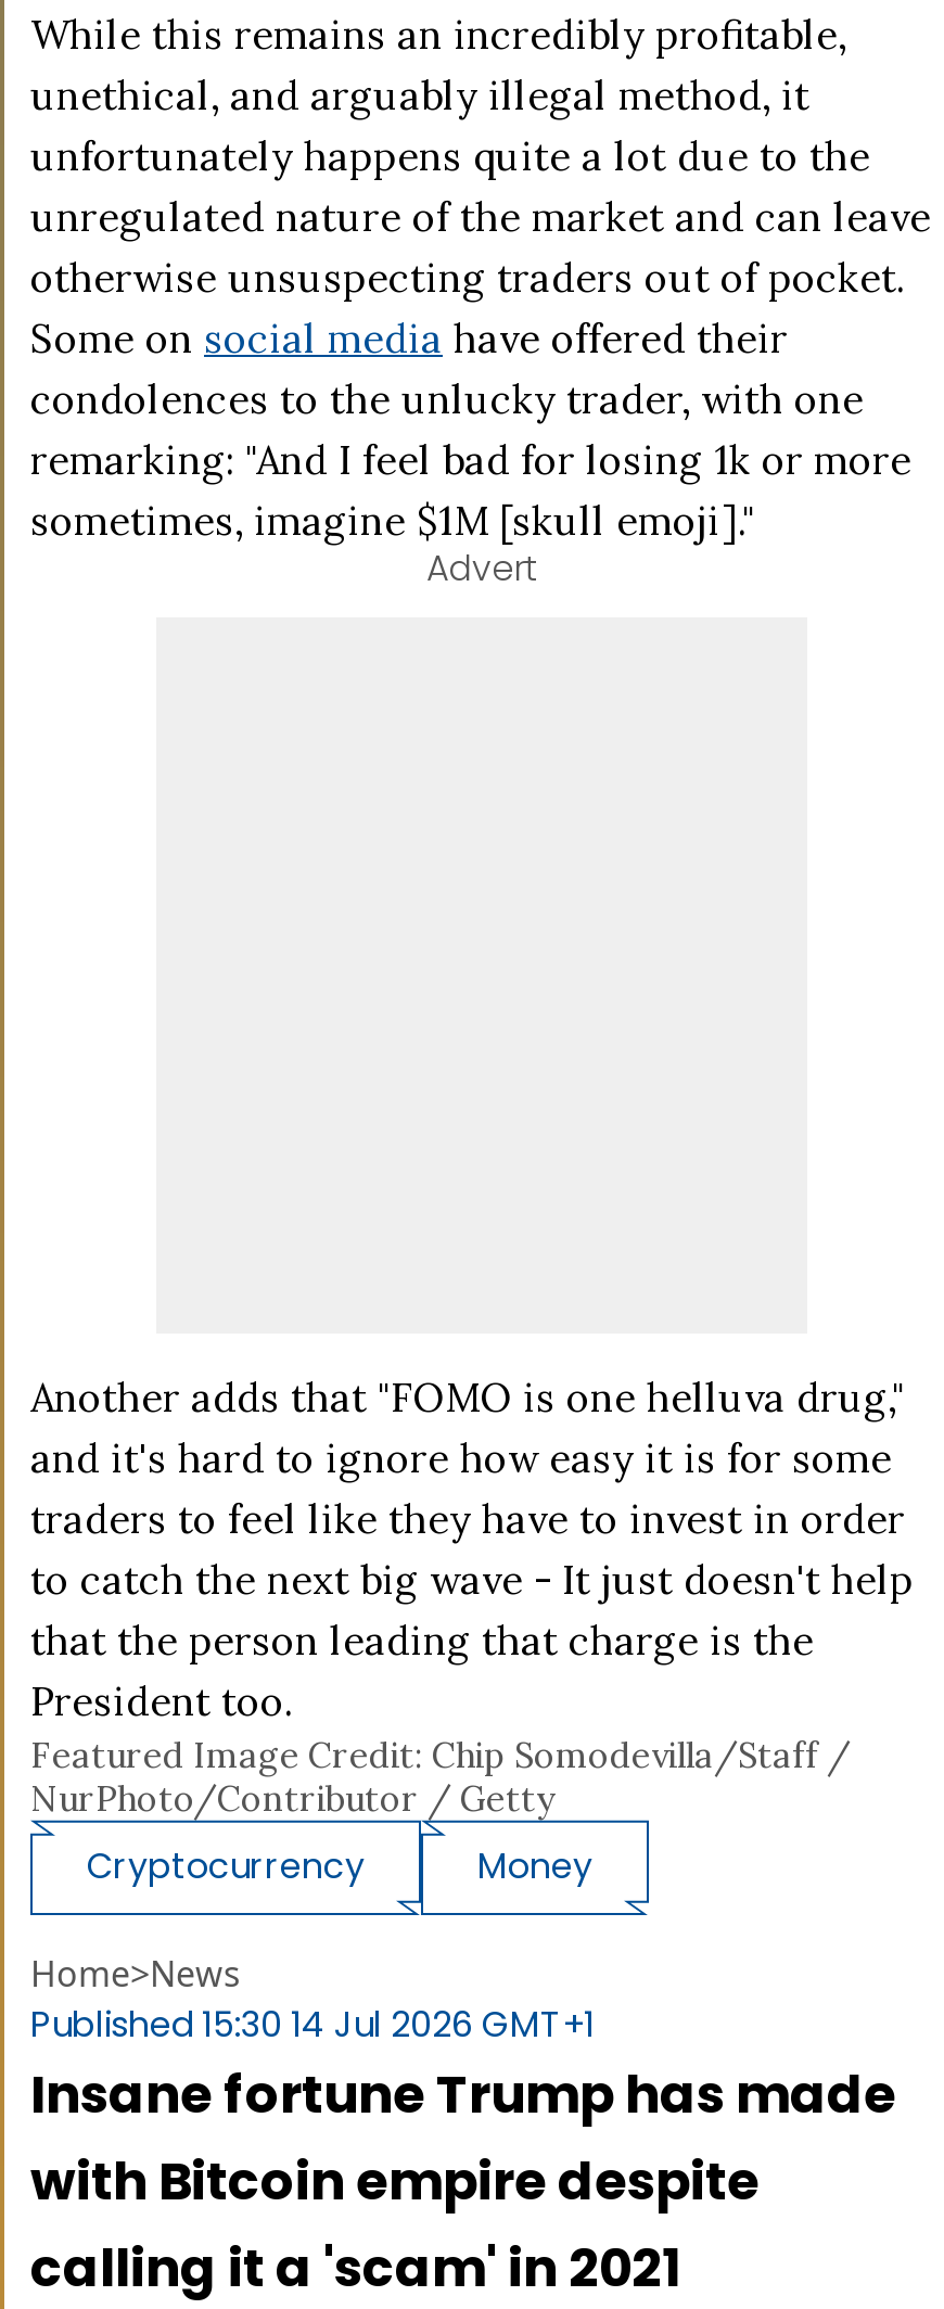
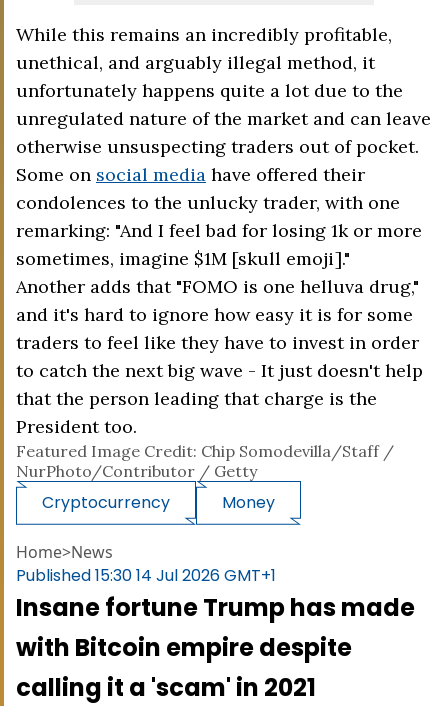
- Advert
